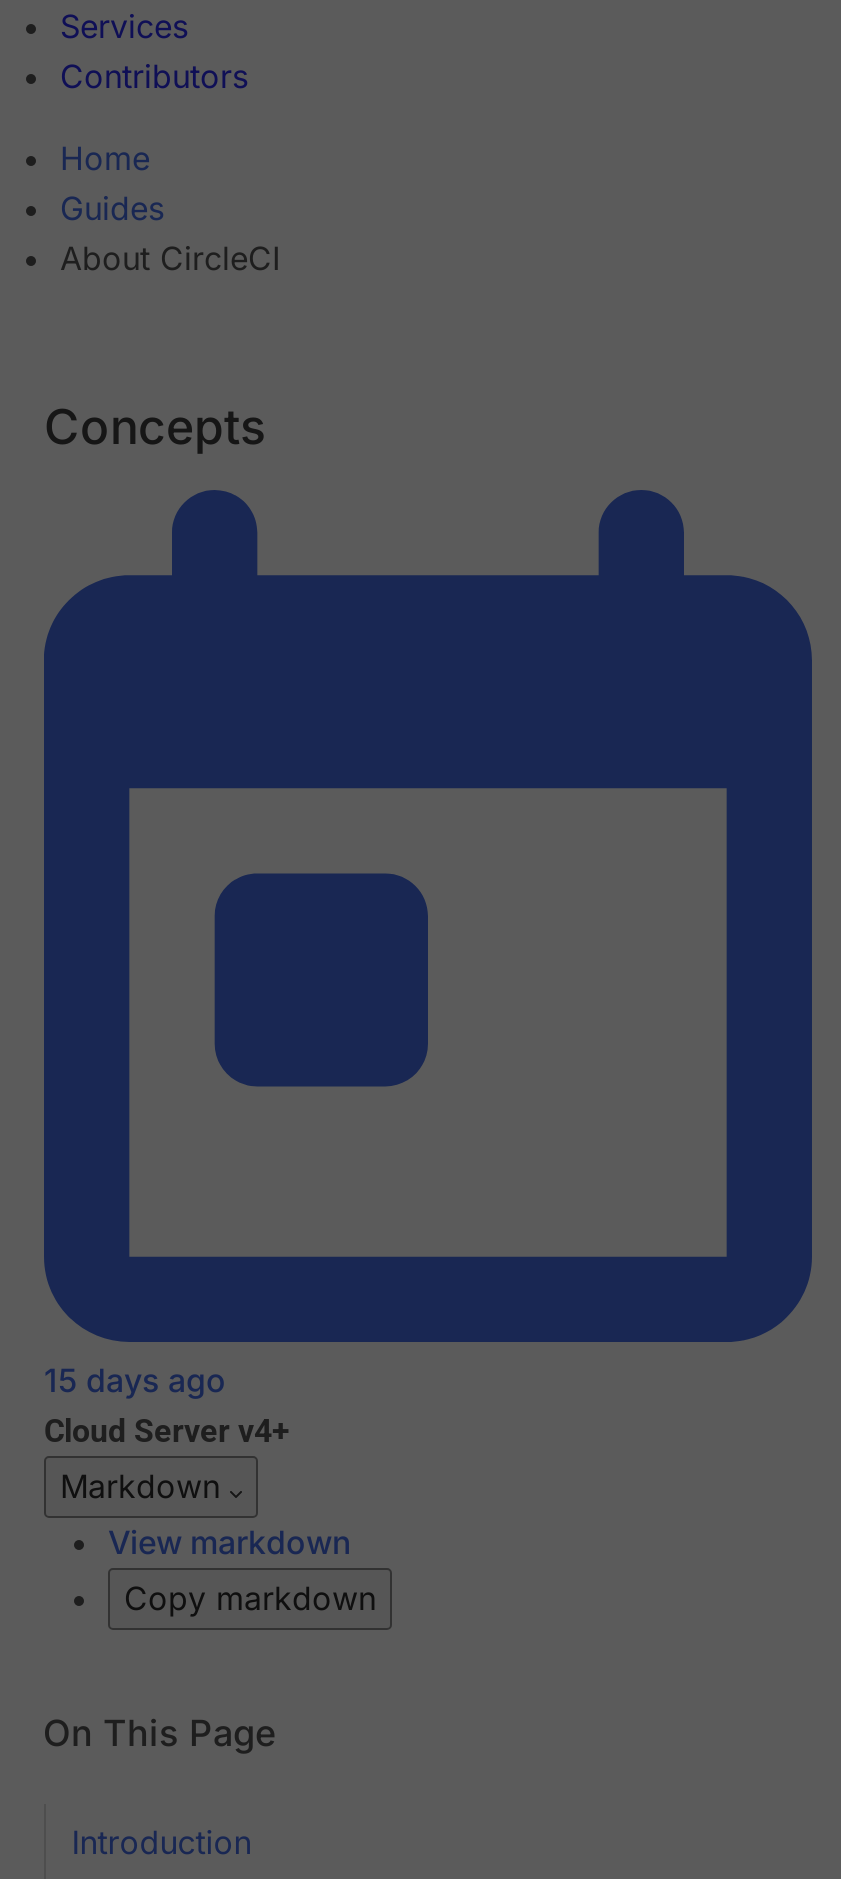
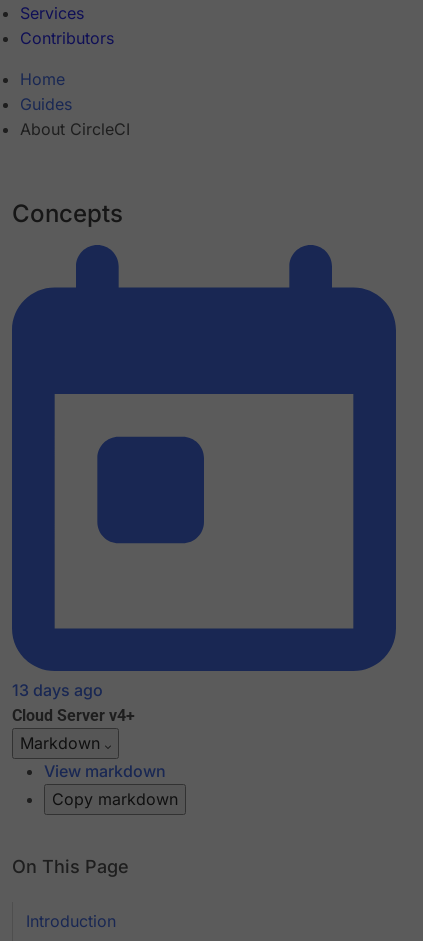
- 15 days ago
+ 13 days ago
